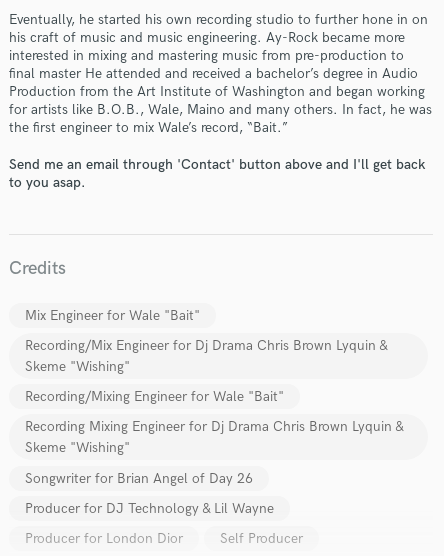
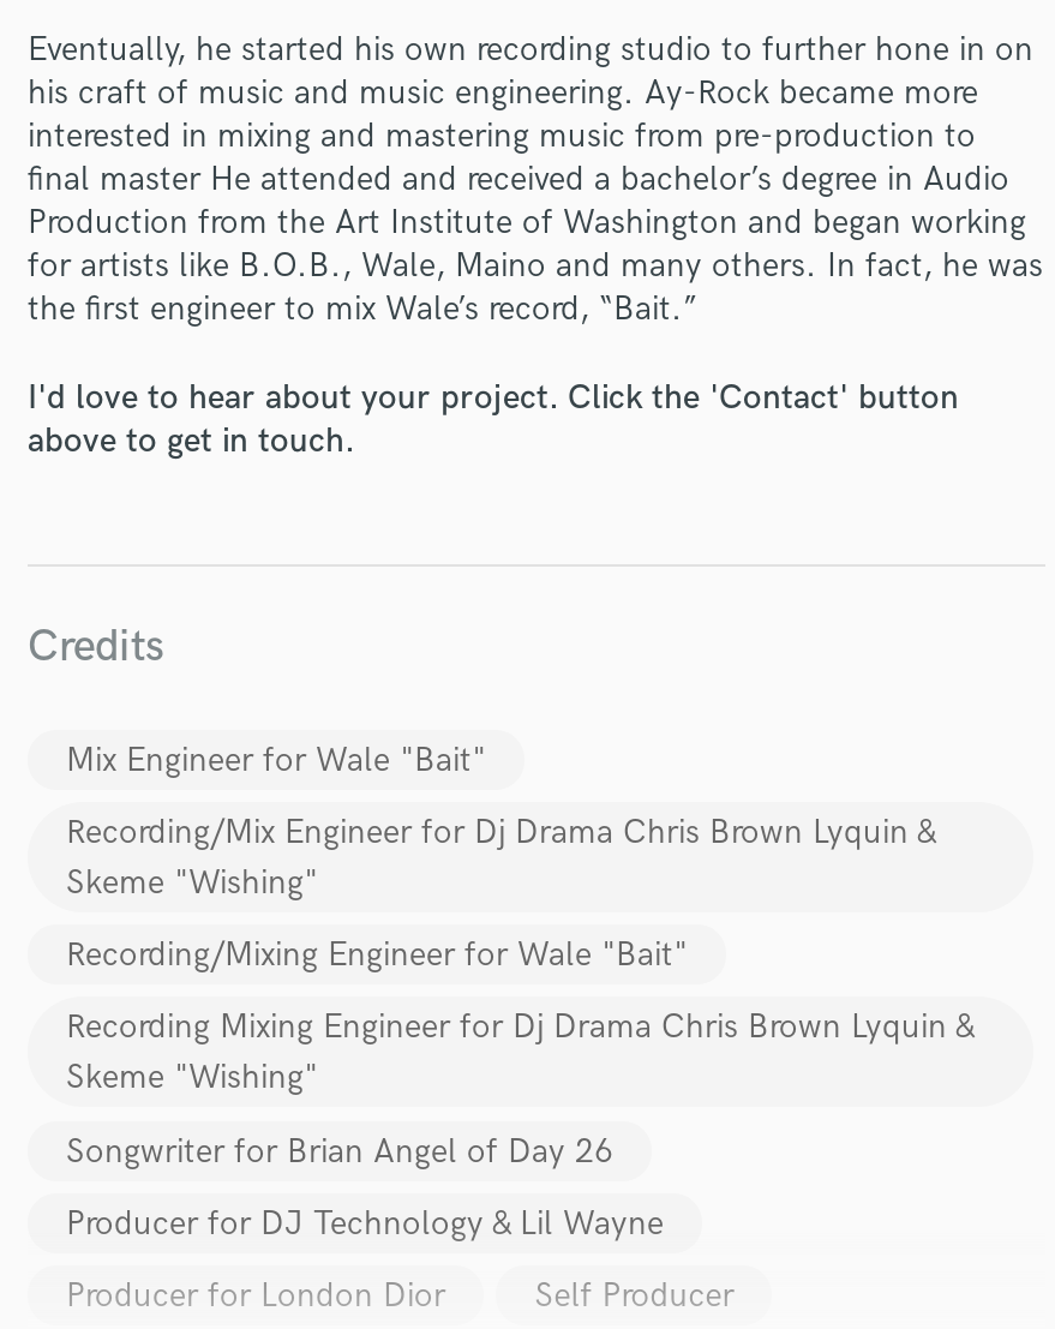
- Send me an email through 'Contact' button above and I'll get back
- to you asap.
+ I'd love to hear about your project. Click the 'Contact' button
+ above to get in touch.
